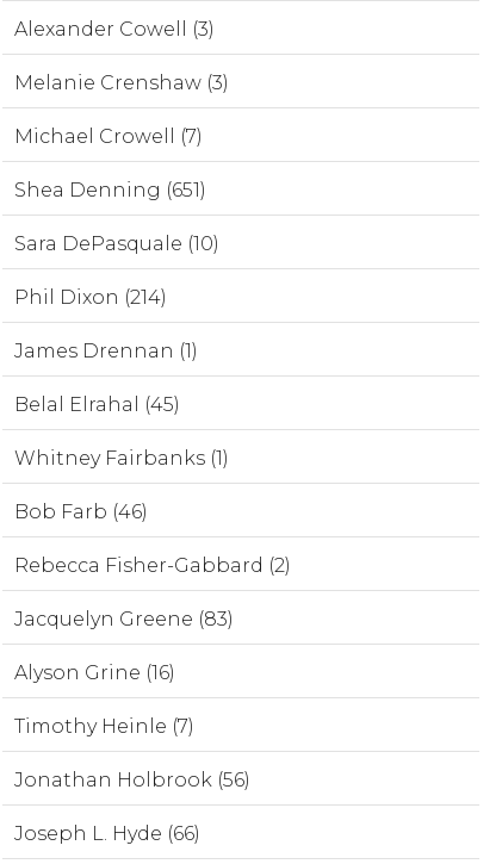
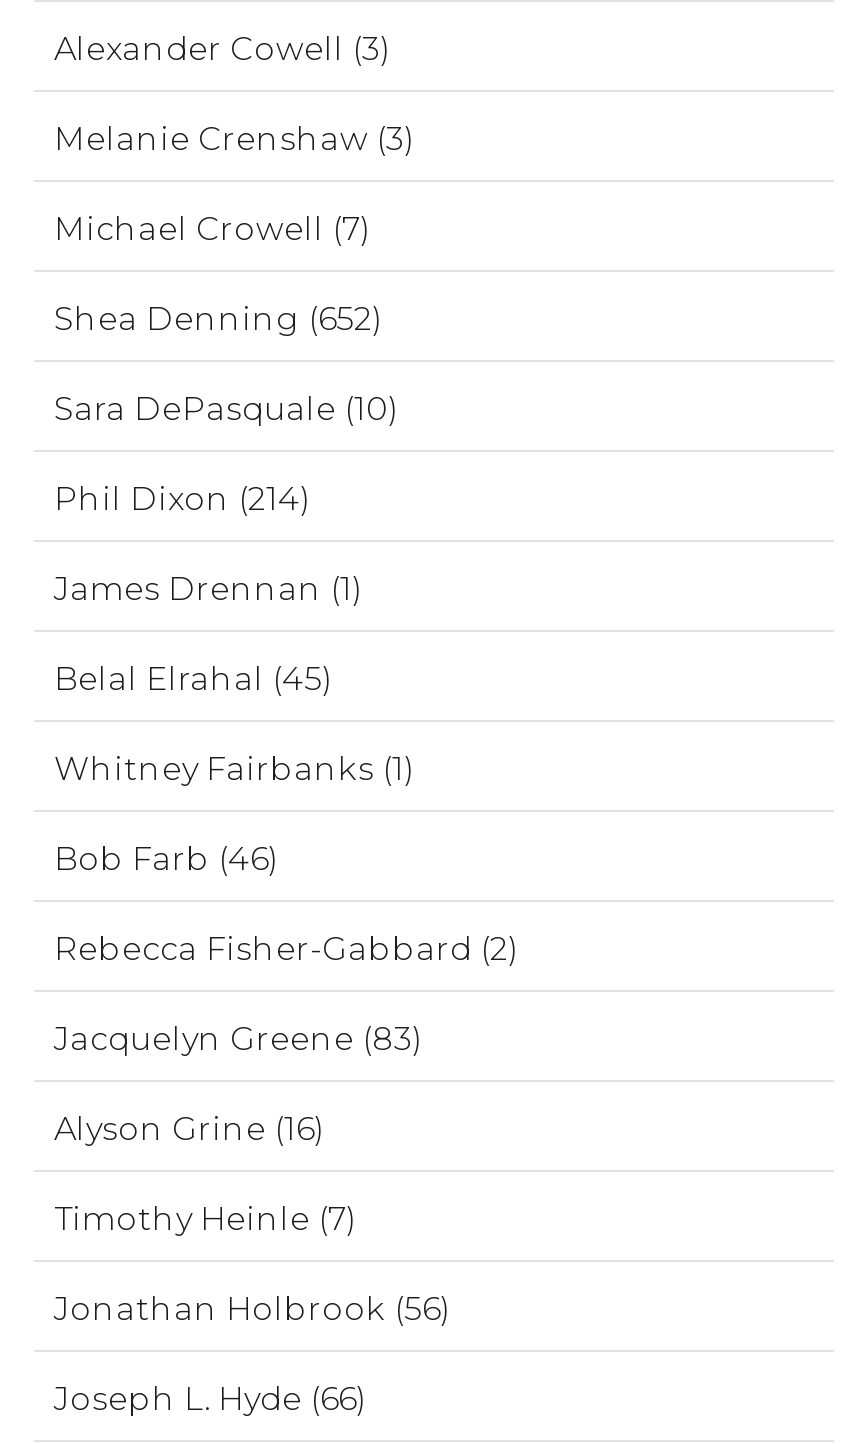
- Shea Denning (651)
+ Shea Denning (652)
